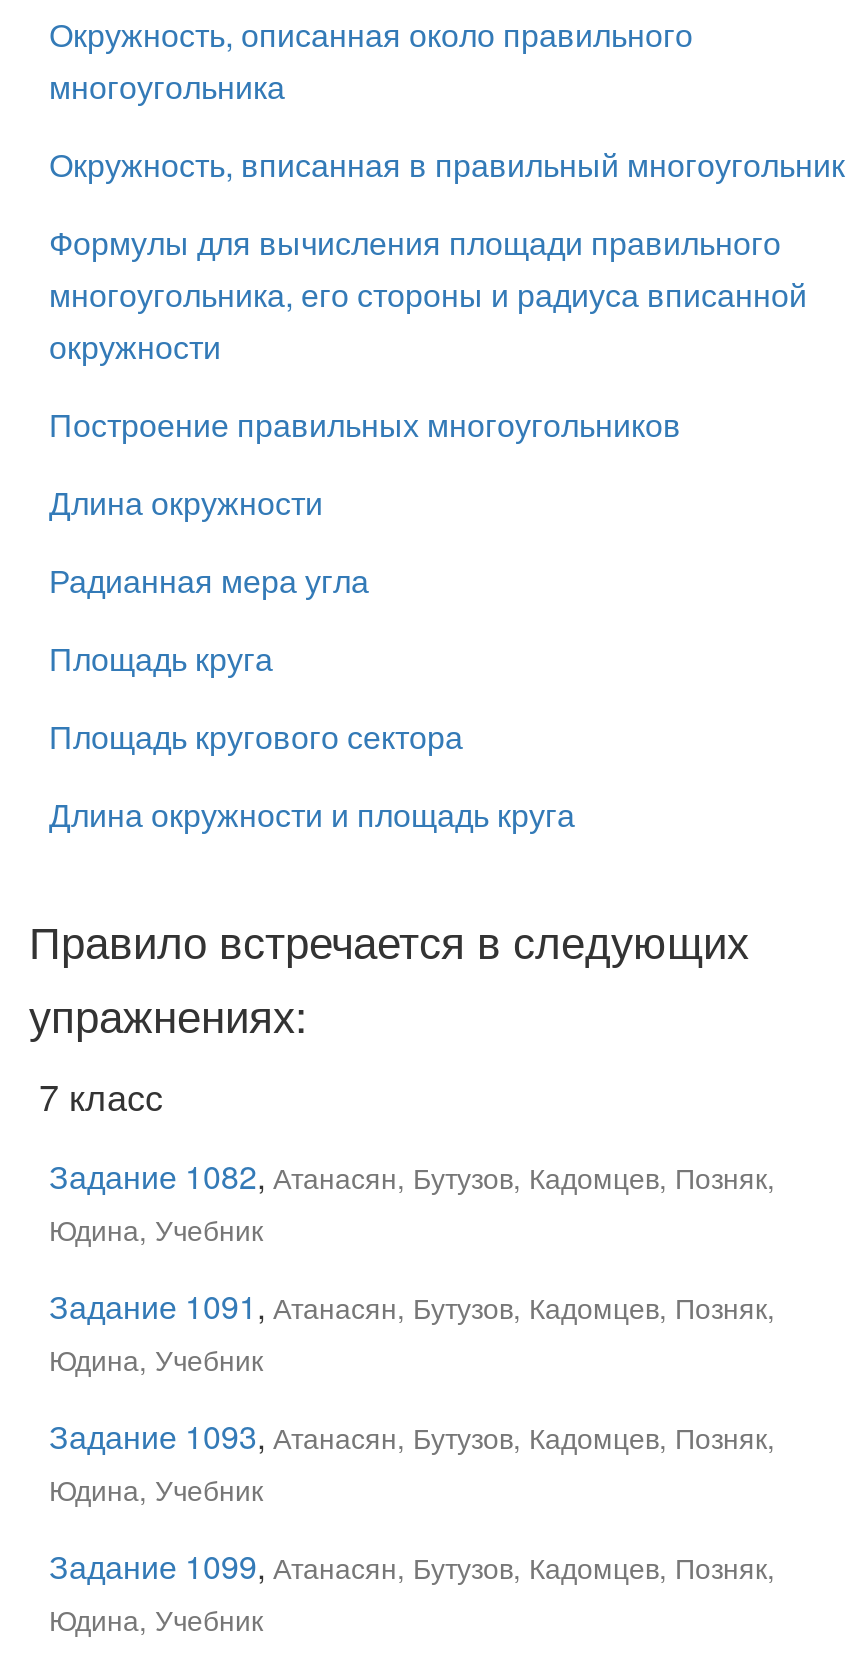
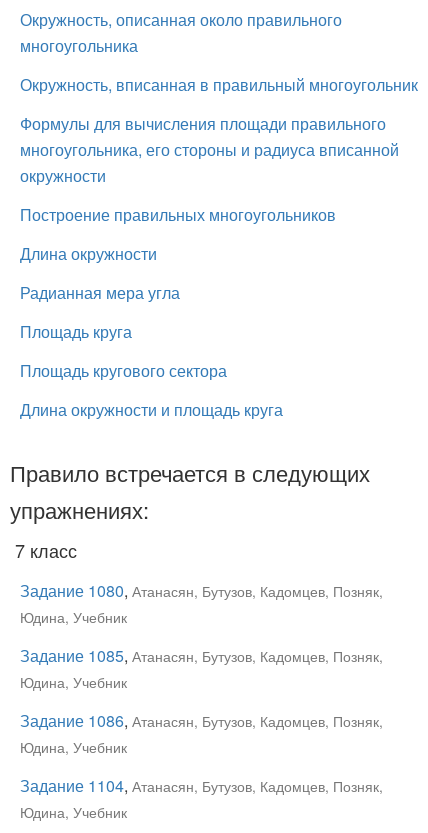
- Задание 1082, Атанасян, Бутузов, Кадомцев, Позняк,
+ Задание 1080, Атанасян, Бутузов, Кадомцев, Позняк,

- Задание 1091, Атанасян, Бутузов, Кадомцев, Позняк,
+ Задание 1085, Атанасян, Бутузов, Кадомцев, Позняк,

- Задание 1093, Атанасян, Бутузов, Кадомцев, Позняк,
+ Задание 1086, Атанасян, Бутузов, Кадомцев, Позняк,

- Задание 1099, Атанасян, Бутузов, Кадомцев, Позняк,
+ Задание 1104, Атанасян, Бутузов, Кадомцев, Позняк,
